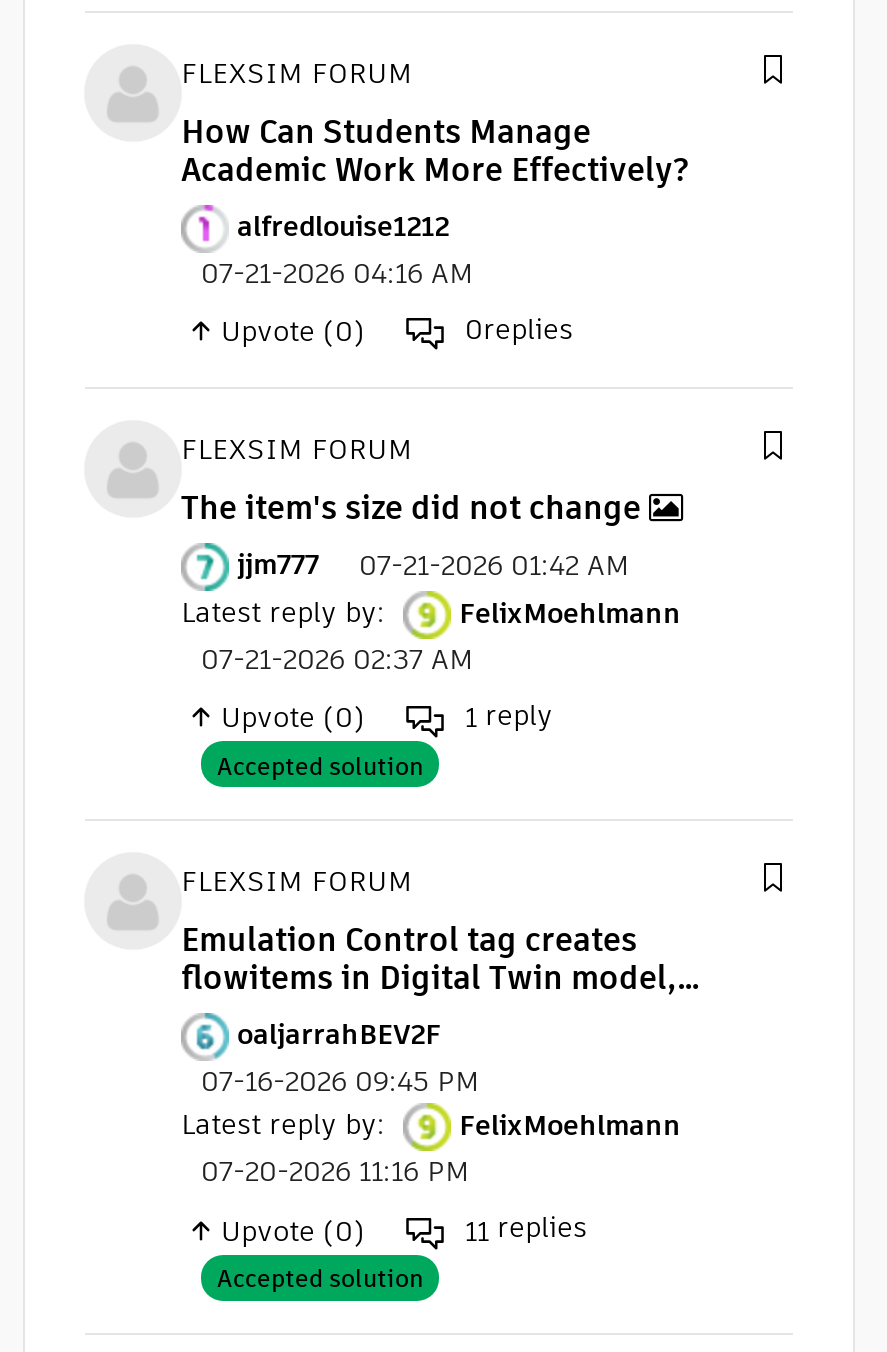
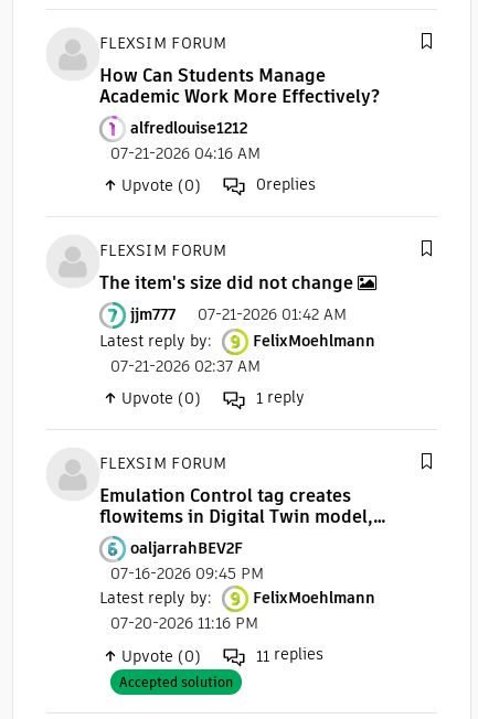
- Accepted solution
